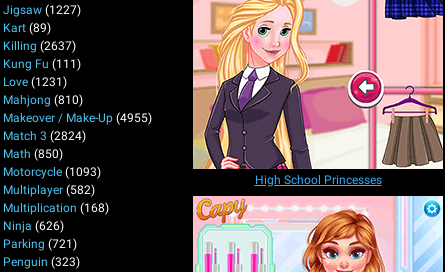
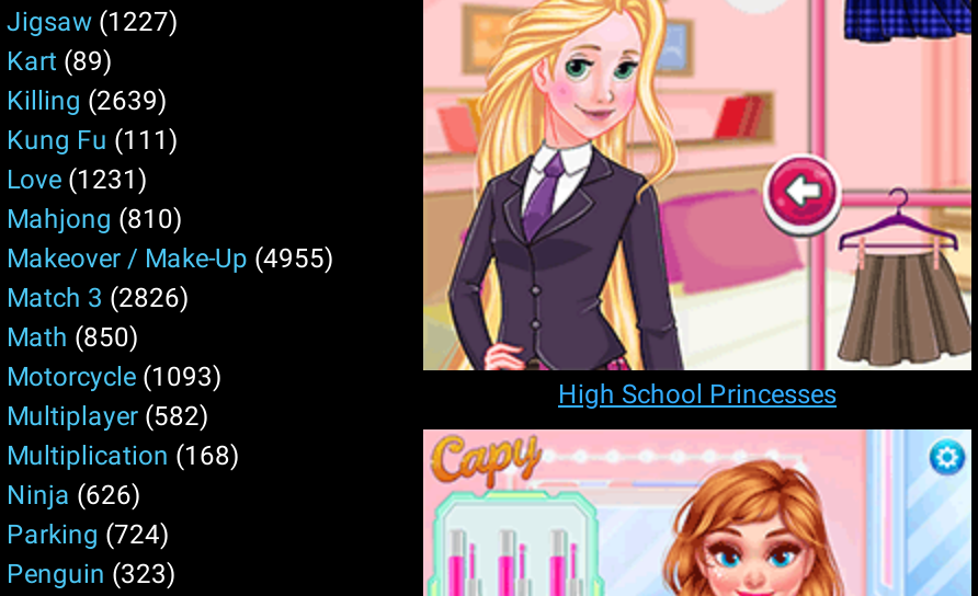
- Killing (2637)
+ Killing (2639)

- Match 3 (2824)
+ Match 3 (2826)

- Parking (721)
+ Parking (724)
